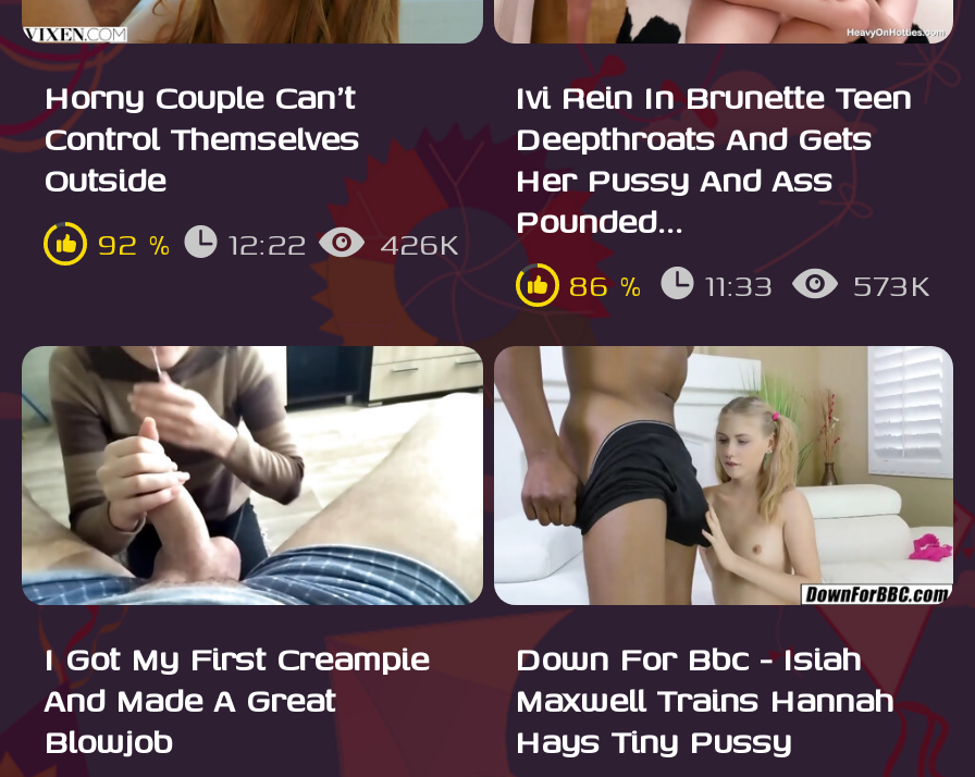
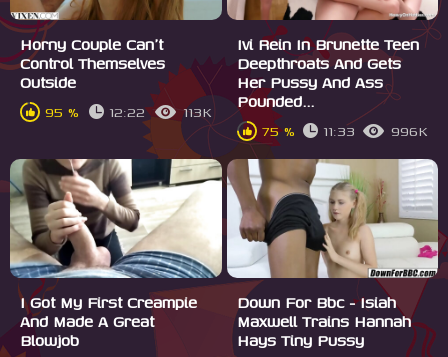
- 92 %
+ 95 %

- 426K
+ 113K

- 86 %
+ 75 %

- 573K
+ 996K
